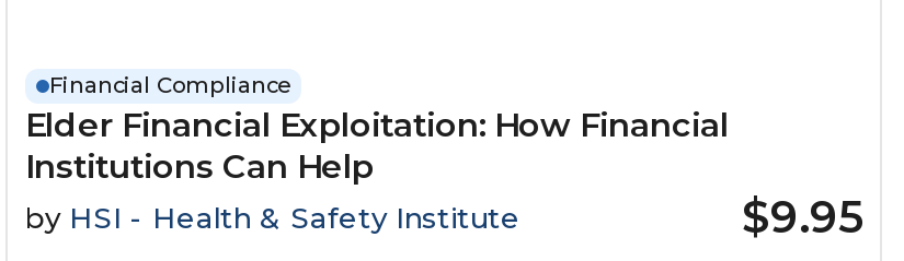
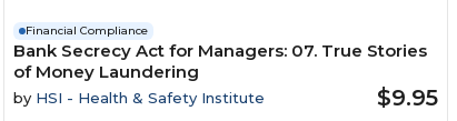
- Elder Financial Exploitation: How Financial
- Institutions Can Help
+ Bank Secrecy Act for Managers: 07. True Stories
+ of Money Laundering
